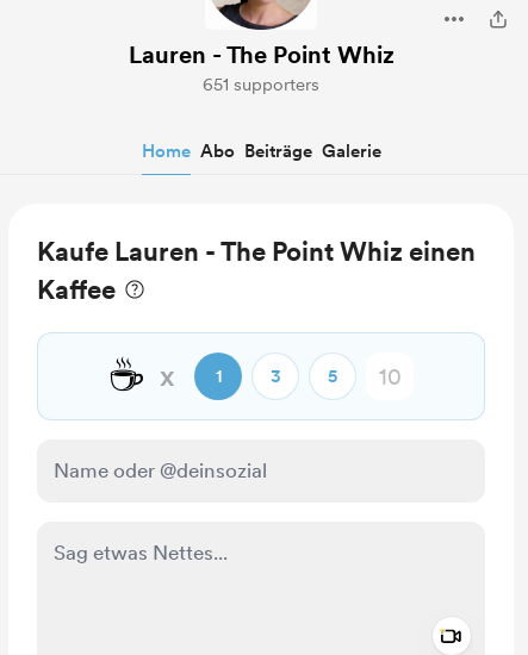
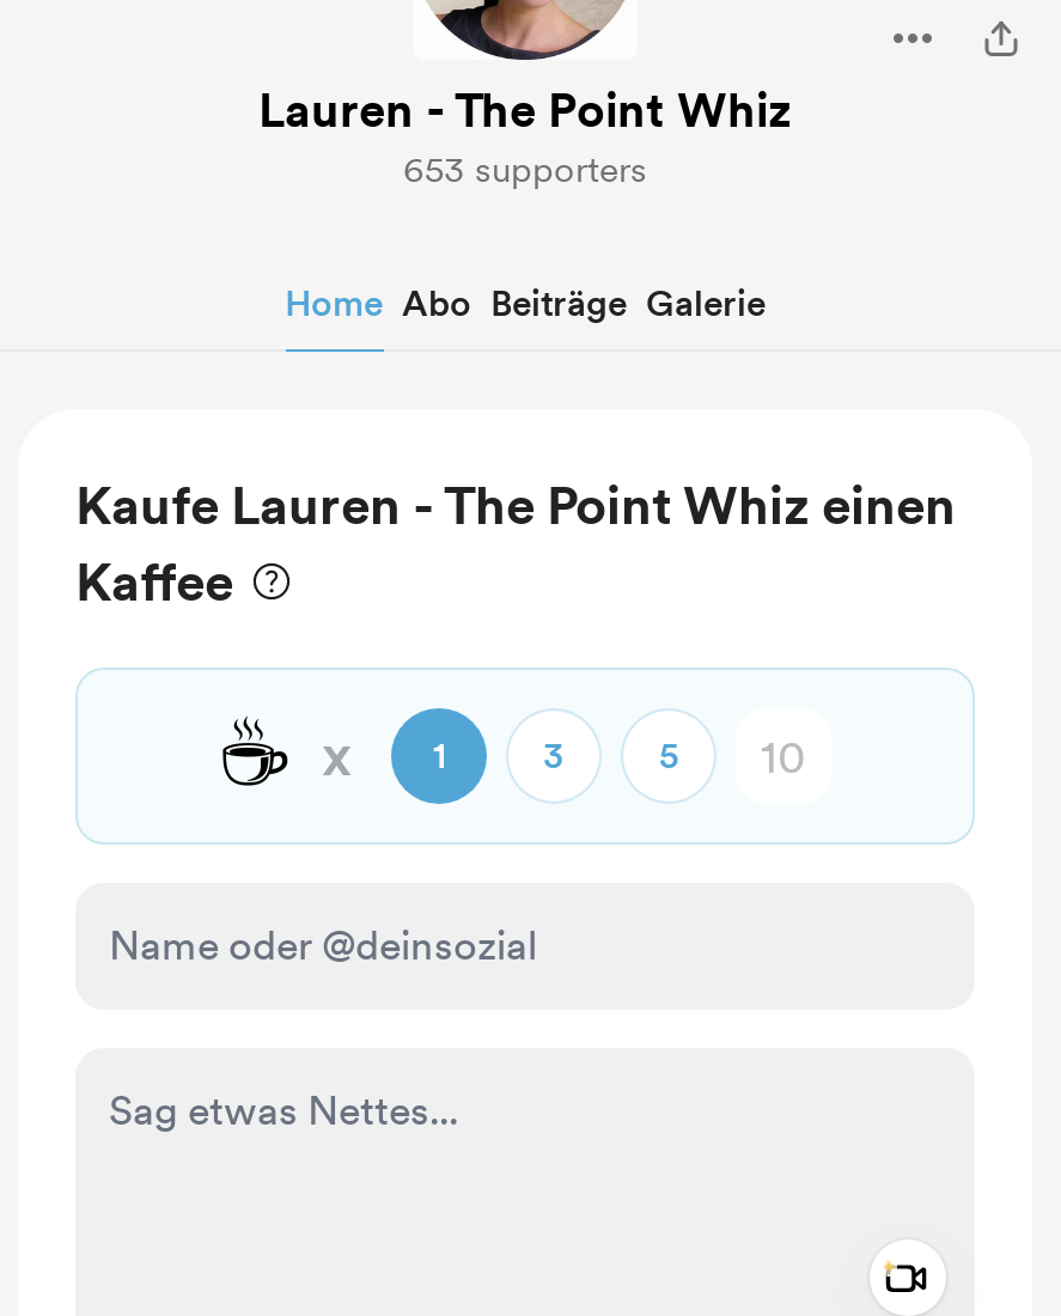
- 651 supporters
+ 653 supporters
